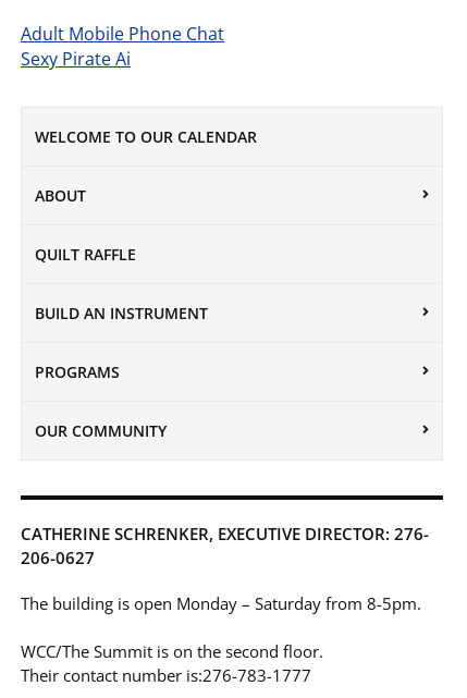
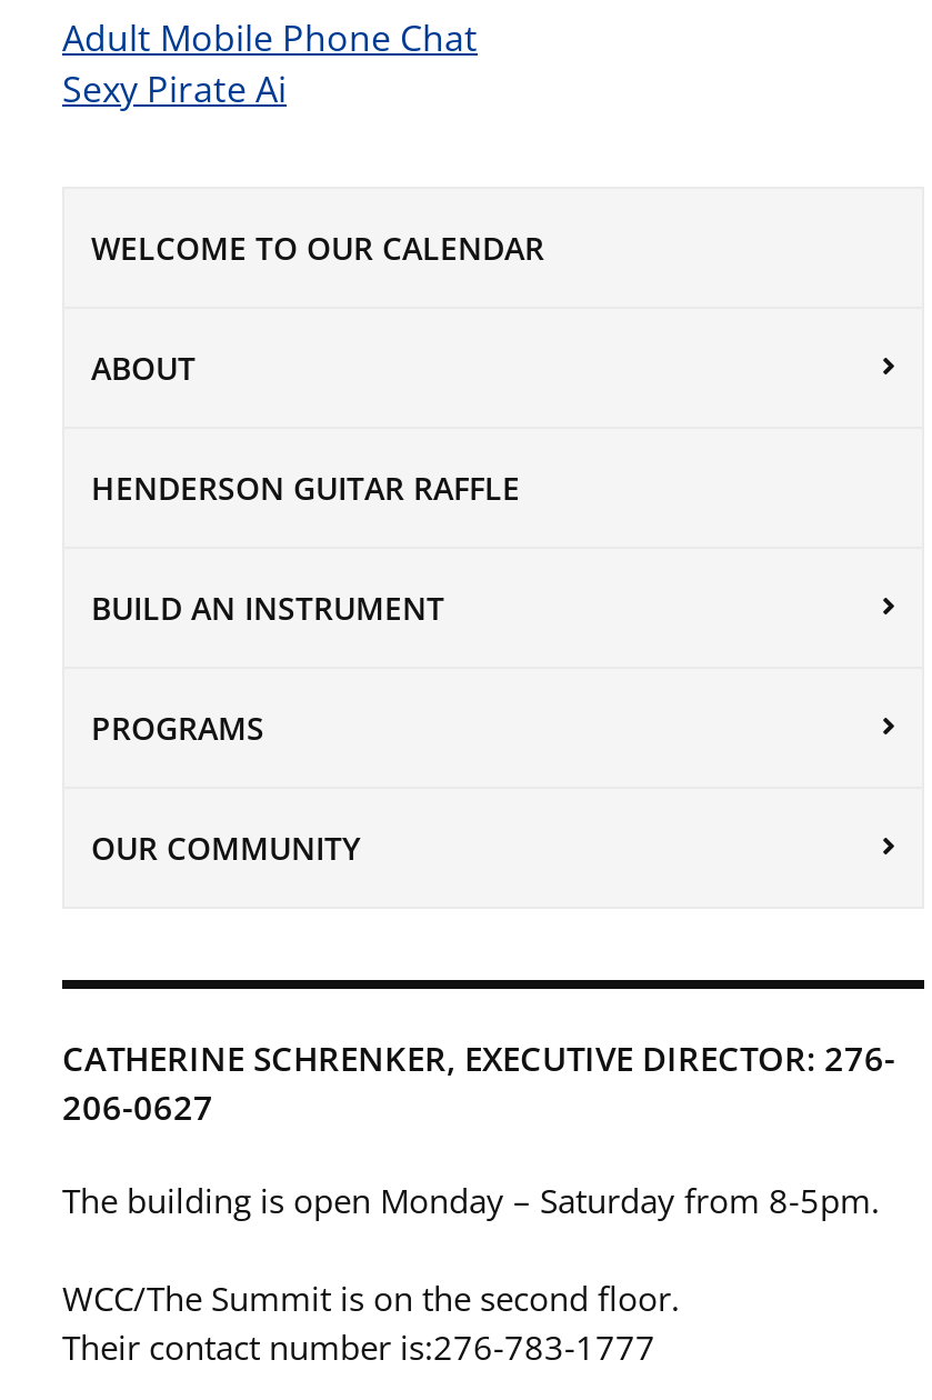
- QUILT RAFFLE
+ HENDERSON GUITAR RAFFLE
